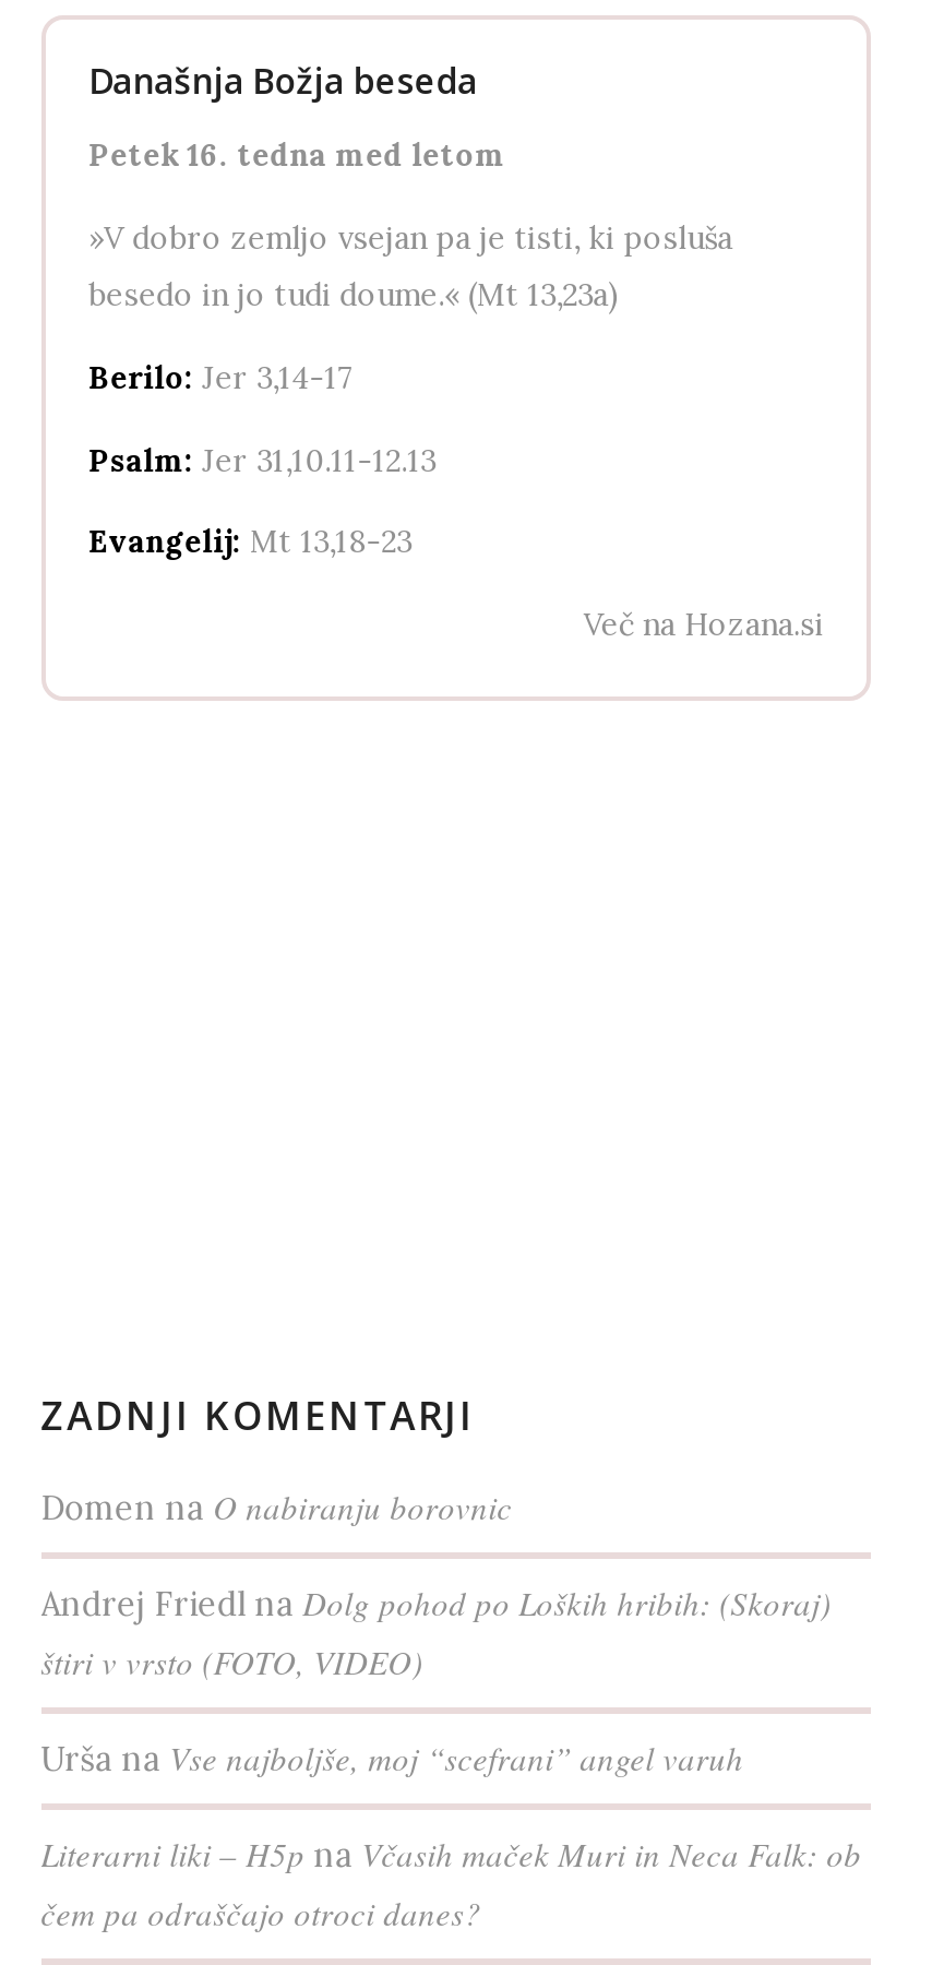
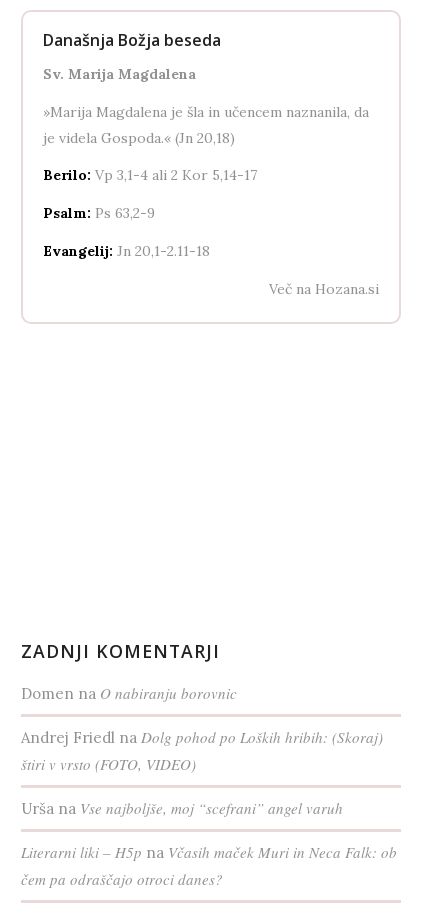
- Petek 16. tedna med letom
+ Sv. Marija Magdalena

- »V dobro zemljo vsejan pa je tisti, ki posluša
- besedo in jo tudi doume.« (Mt 13,23a)
+ »Marija Magdalena je šla in učencem naznanila, da
+ je videla Gospoda.« (Jn 20,18)

- Berilo: Jer 3,14-17
+ Berilo: Vp 3,1-4 ali 2 Kor 5,14-17

- Psalm: Jer 31,10.11-12.13
+ Psalm: Ps 63,2-9

- Evangelij: Mt 13,18-23
+ Evangelij: Jn 20,1-2.11-18
